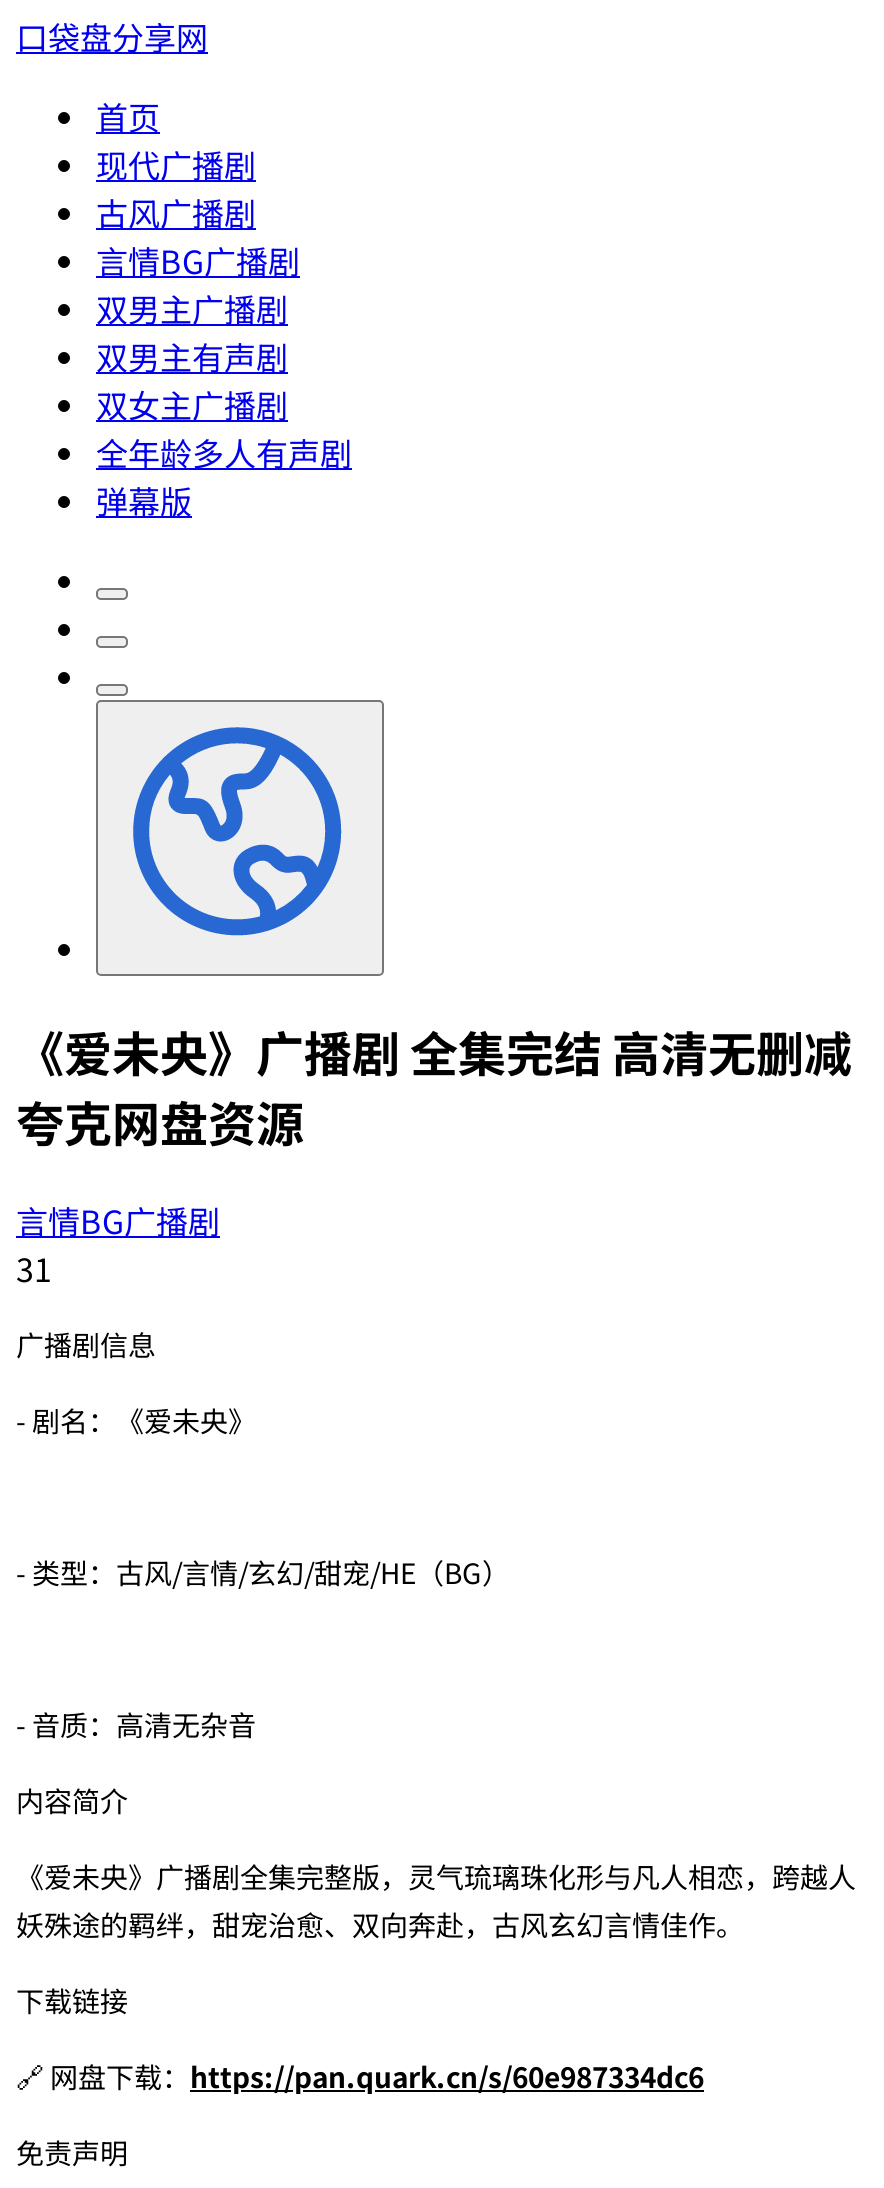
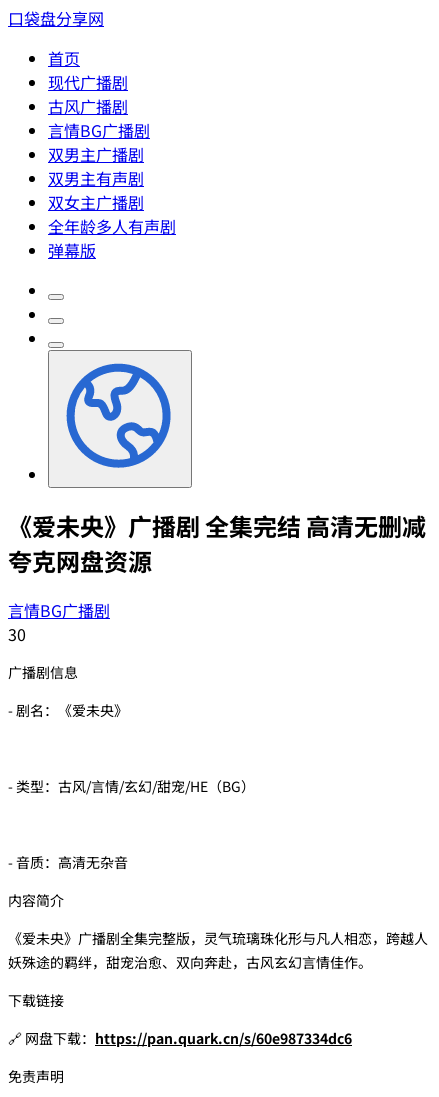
- 31
+ 30
